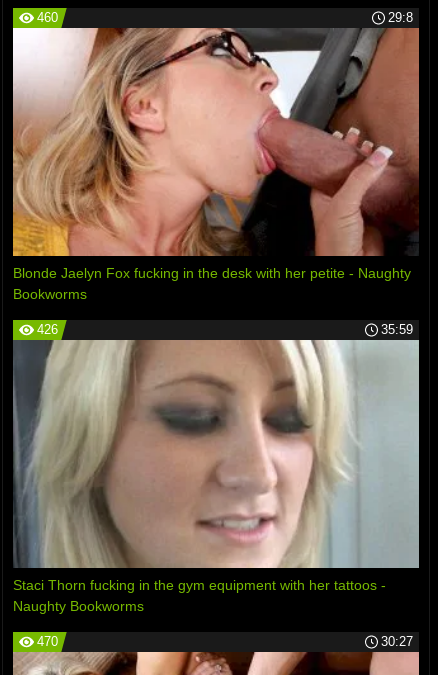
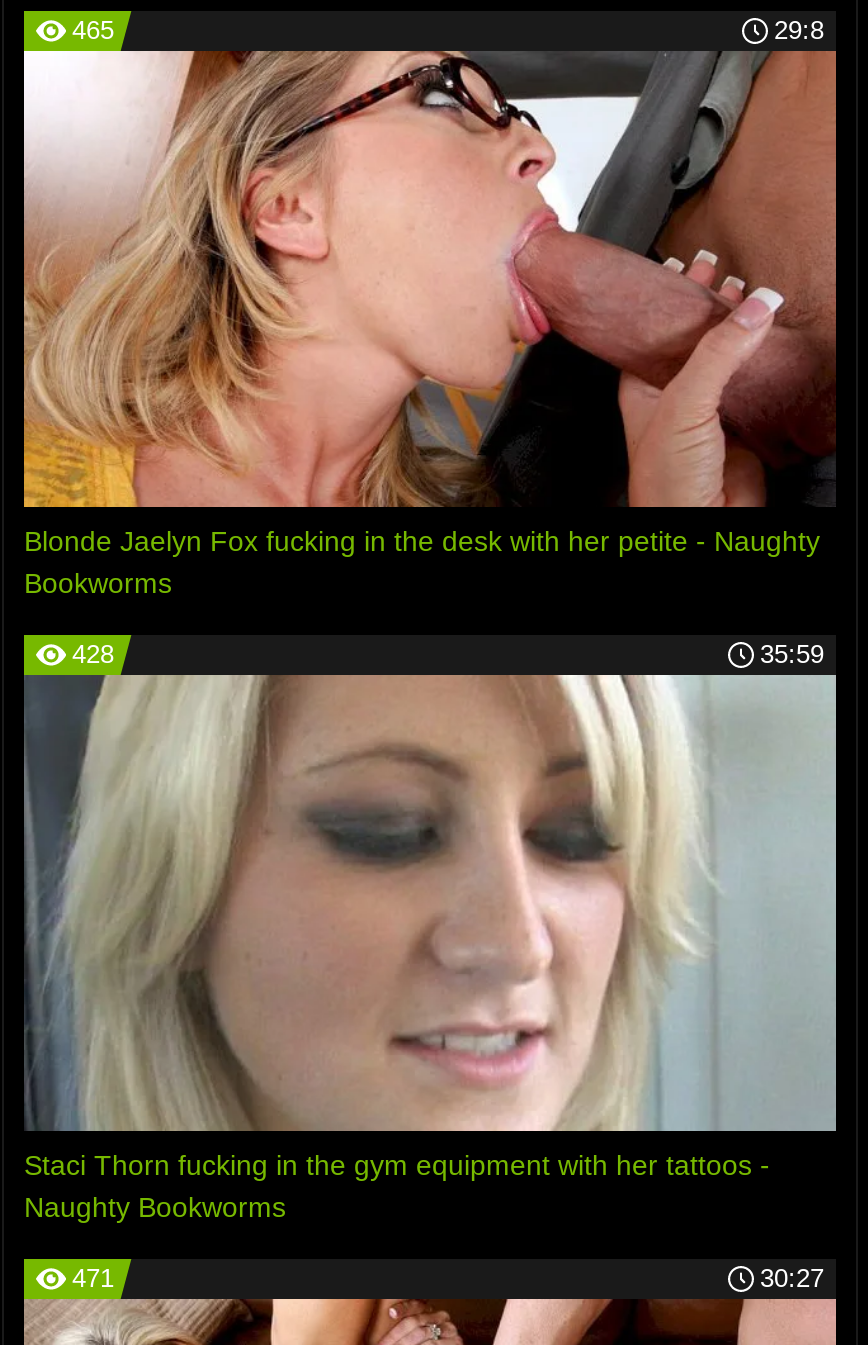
- 460
+ 465

- 426
+ 428

- 470
+ 471
